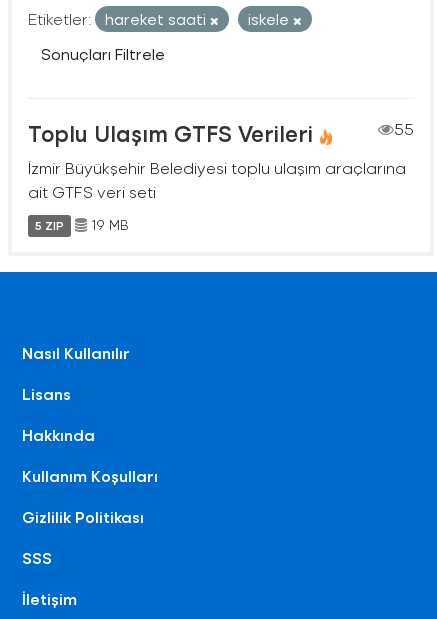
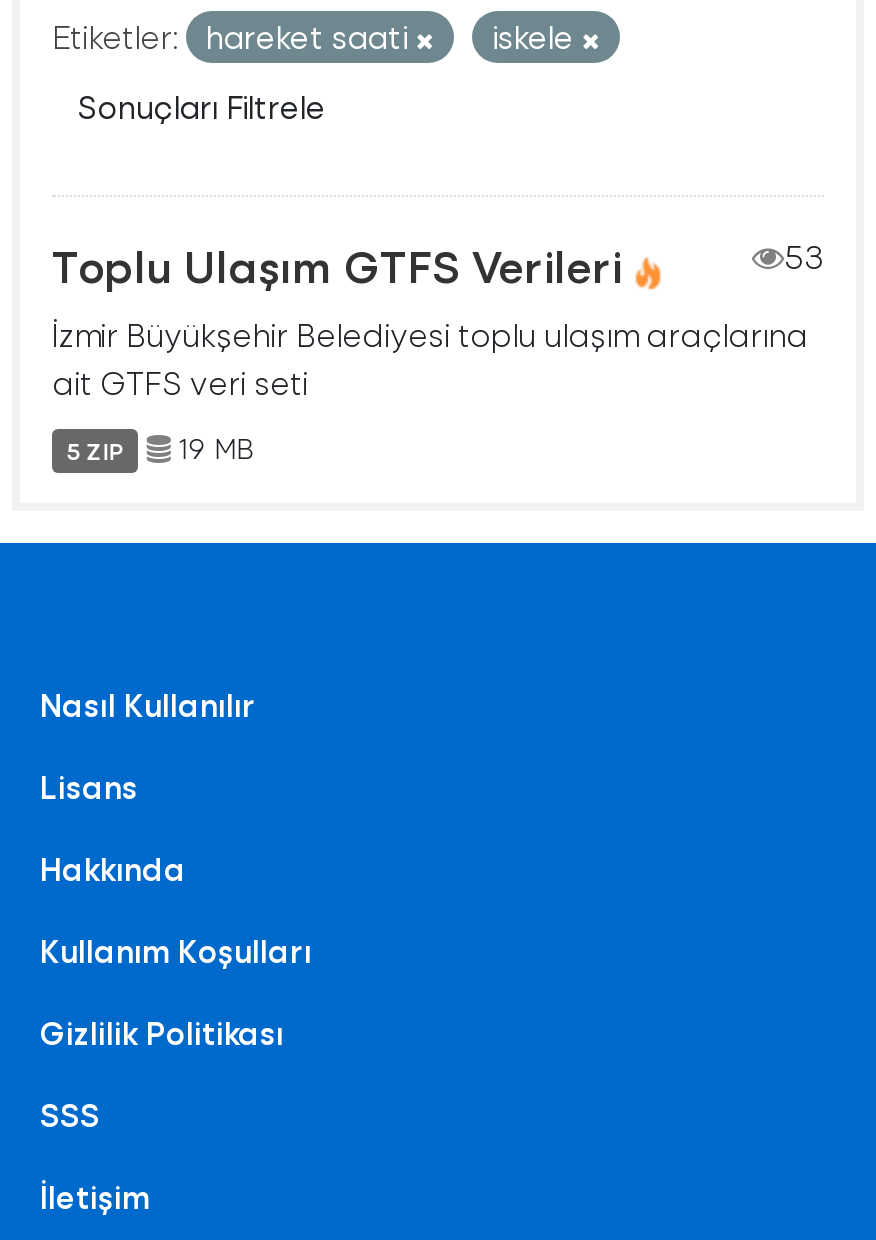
- 55
+ 53
